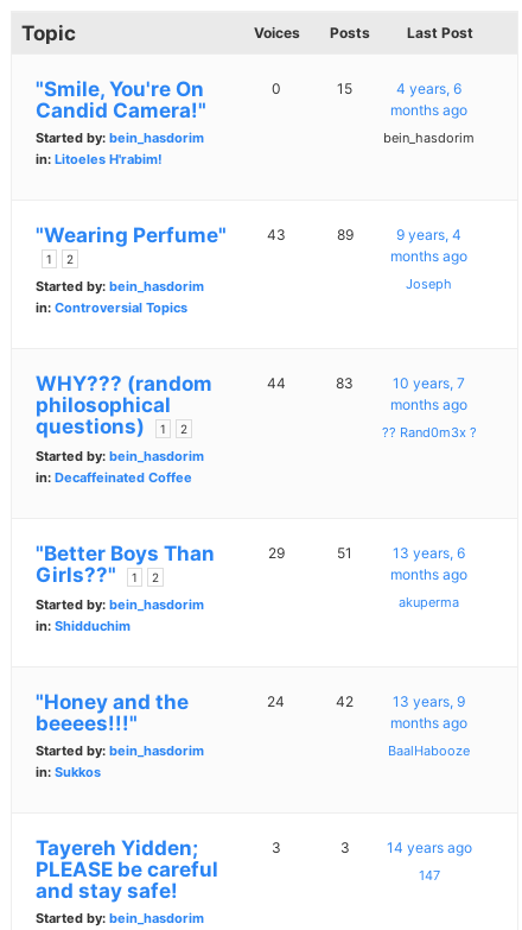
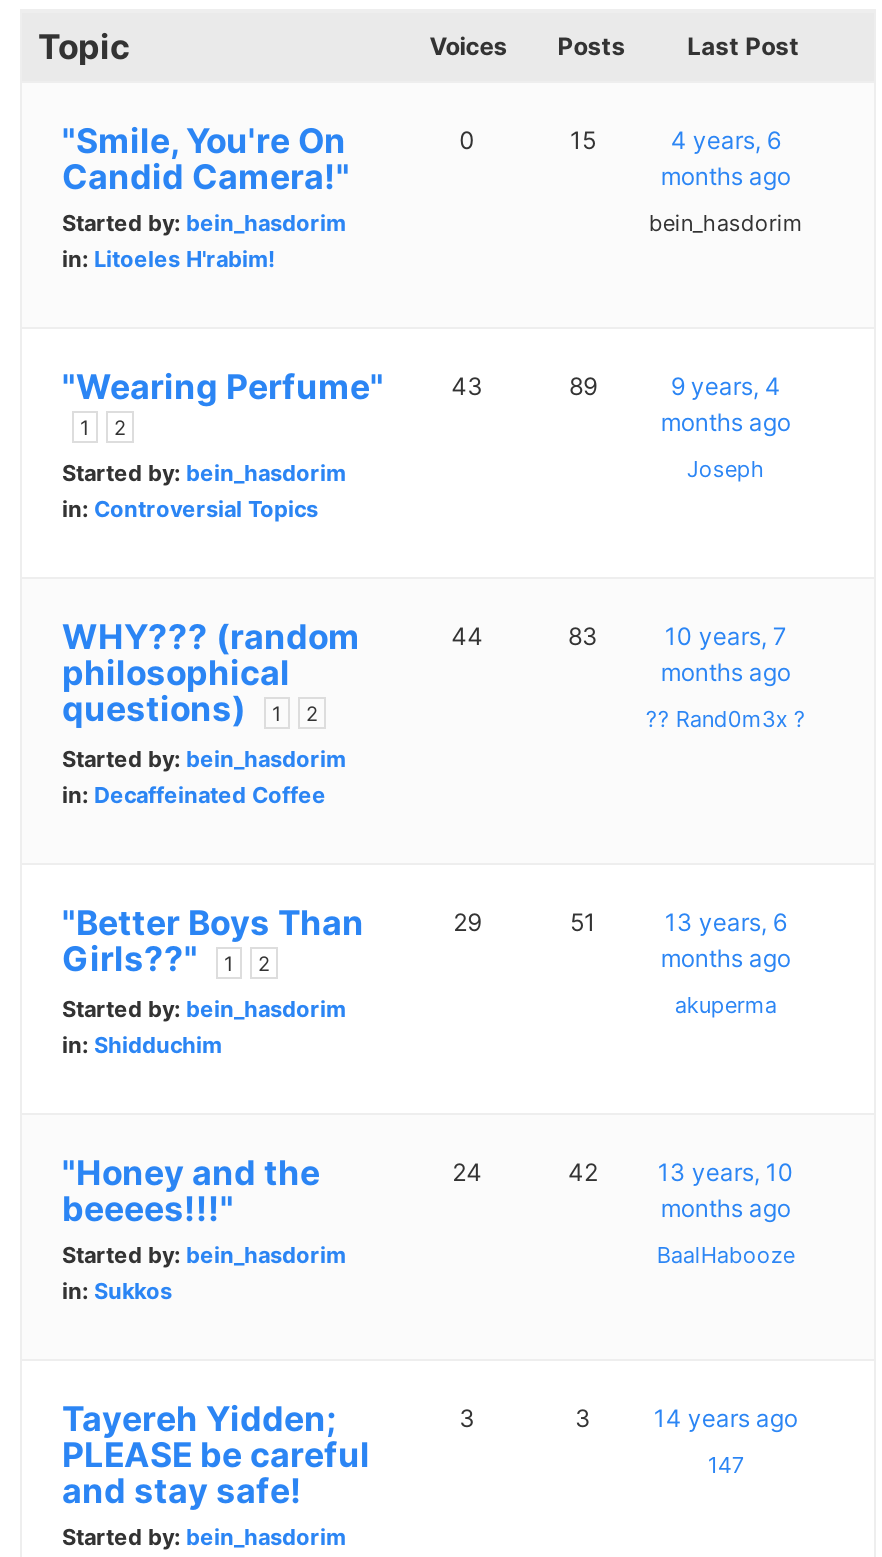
- 13 years, 9
+ 13 years, 10
